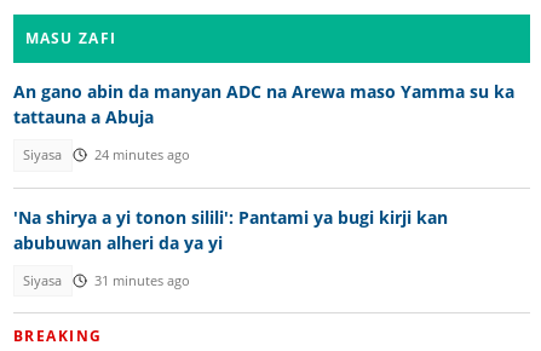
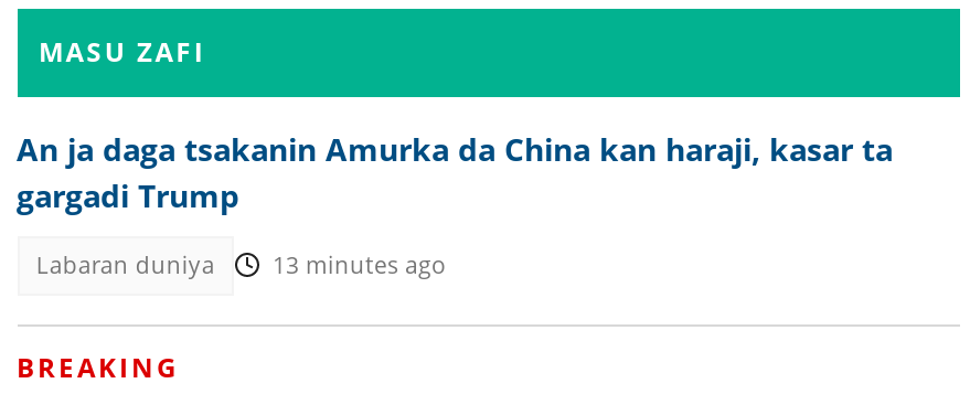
- An gano abin da manyan ADC na Arewa maso Yamma su ka
- tattauna a Abuja
- Siyasa
- 24 minutes ago
- 'Na shirya a yi tonon silili': Pantami ya bugi kirji kan
- abubuwan alheri da ya yi
- Siyasa
- 31 minutes ago
+ An ja daga tsakanin Amurka da China kan haraji, kasar ta
+ gargadi Trump
+ Labaran duniya
+ 13 minutes ago
